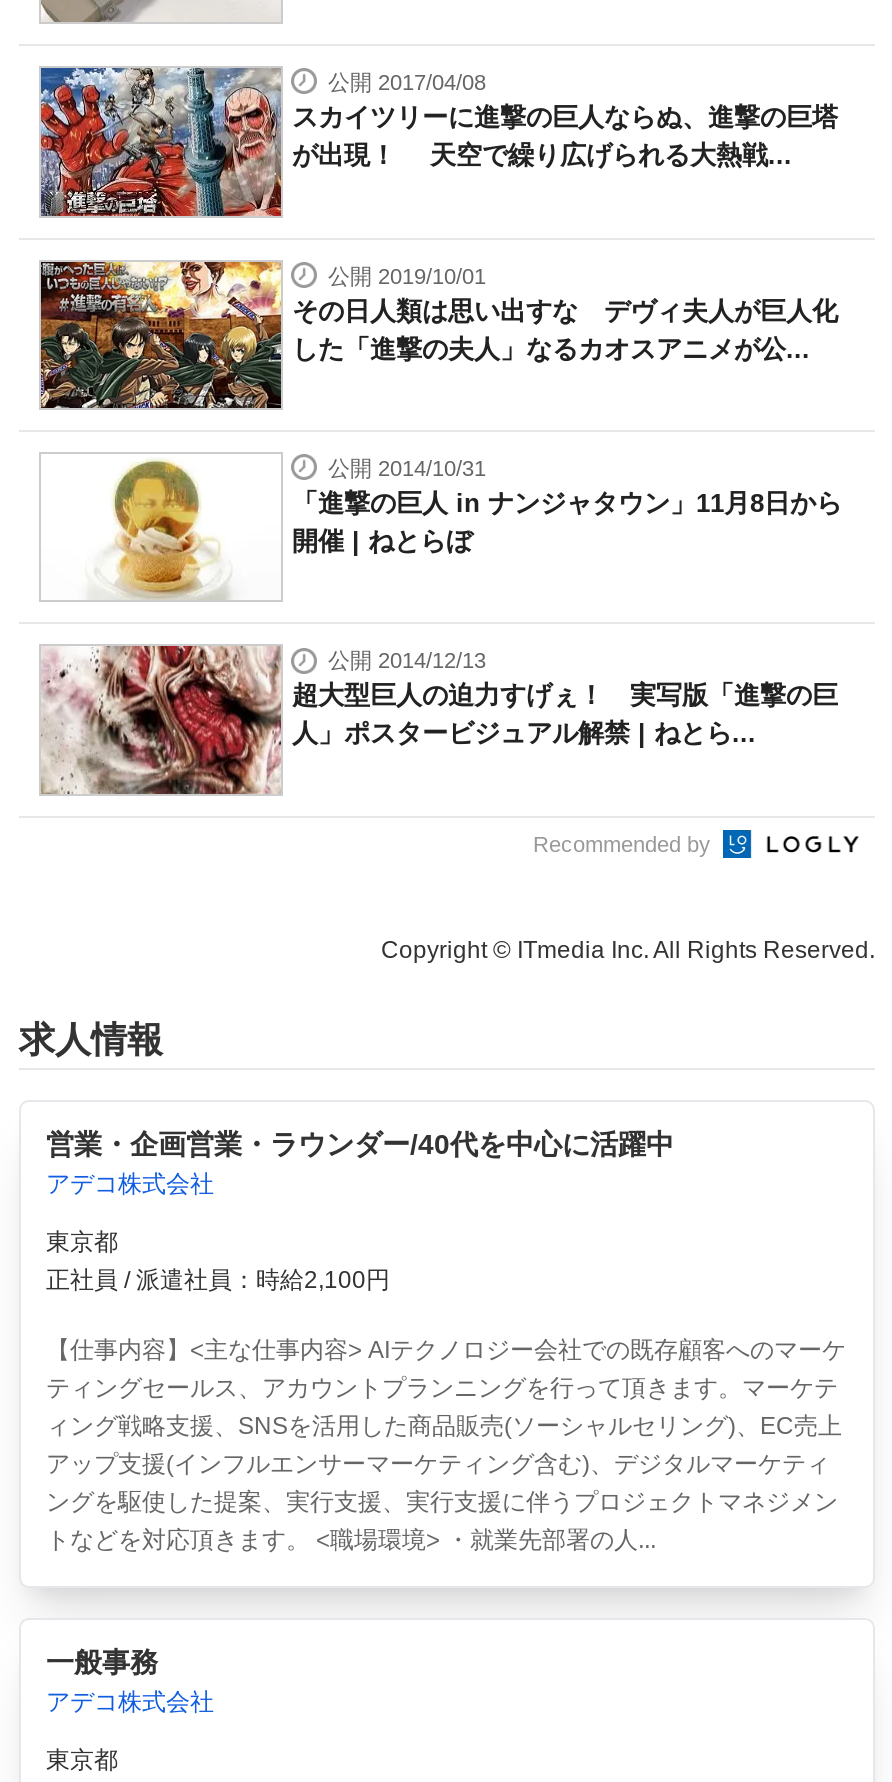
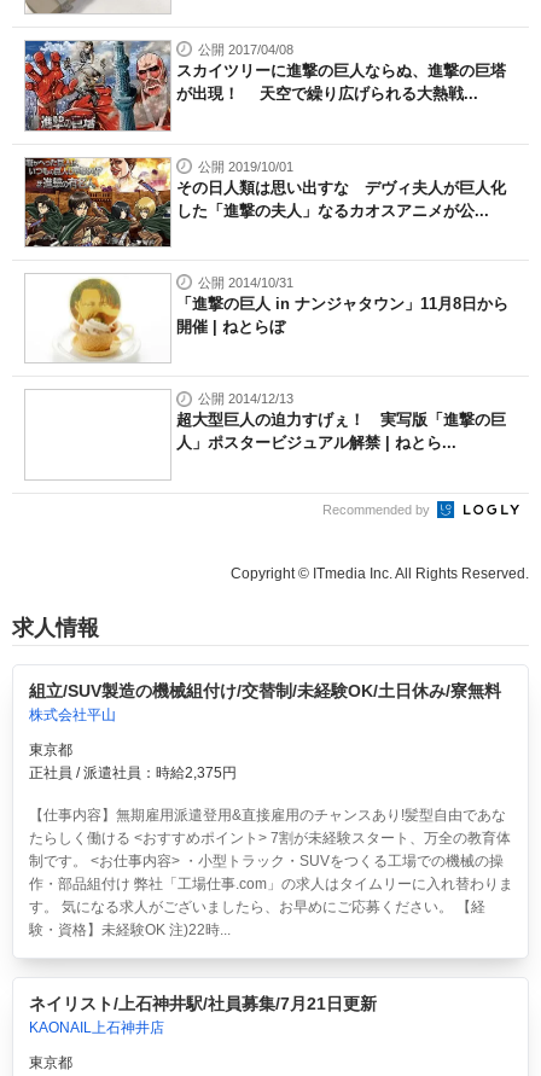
- [image]

- 営業・企画営業・ラウンダー/40代を中心に活躍中
- アデコ株式会社
+ 組立/SUV製造の機械組付け/交替制/未経験OK/土日休み/寮無料
+ 株式会社平山

- 正社員 / 派遣社員：時給2,100円
+ 正社員 / 派遣社員：時給2,375円

- 【仕事内容】<主な仕事内容> AIテクノロジー会社での既存顧客へのマーケ
- ティングセールス、アカウントプランニングを行って頂きます。マーケテ
- ィング戦略支援、SNSを活用した商品販売(ソーシャルセリング)、EC売上
- アップ支援(インフルエンサーマーケティング含む)、デジタルマーケティ
- ングを駆使した提案、実行支援、実行支援に伴うプロジェクトマネジメン
- トなどを対応頂きます。 <職場環境> ・就業先部署の人...
+ 【仕事内容】無期雇用派遣登用&直接雇用のチャンスあり!髪型自由であな
+ たらしく働ける <おすすめポイント> 7割が未経験スタート、万全の教育体
+ 制です。 <お仕事内容> ・小型トラック・SUVをつくる工場での機械の操
+ 作・部品組付け 弊社「工場仕事.com」の求人はタイムリーに入れ替わりま
+ す。 気になる求人がございましたら、お早めにご応募ください。 【経
+ 験・資格】未経験OK 注)22時...

- 一般事務
- アデコ株式会社
+ ネイリスト/上石神井駅/社員募集/7月21日更新
+ KAONAIL上石神井店
